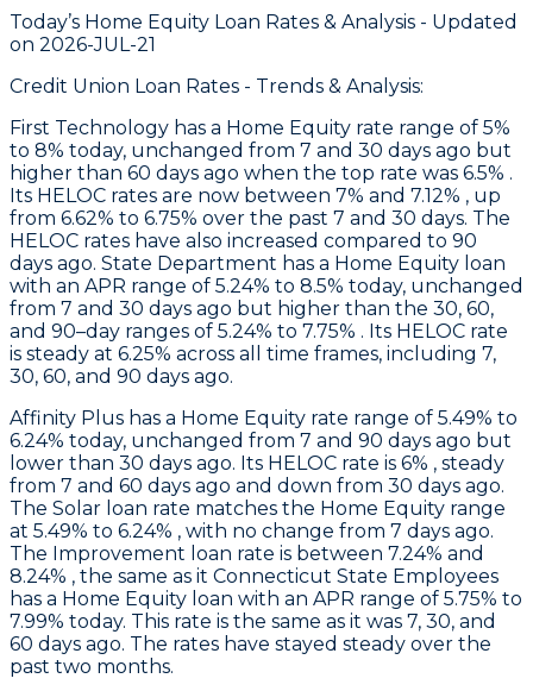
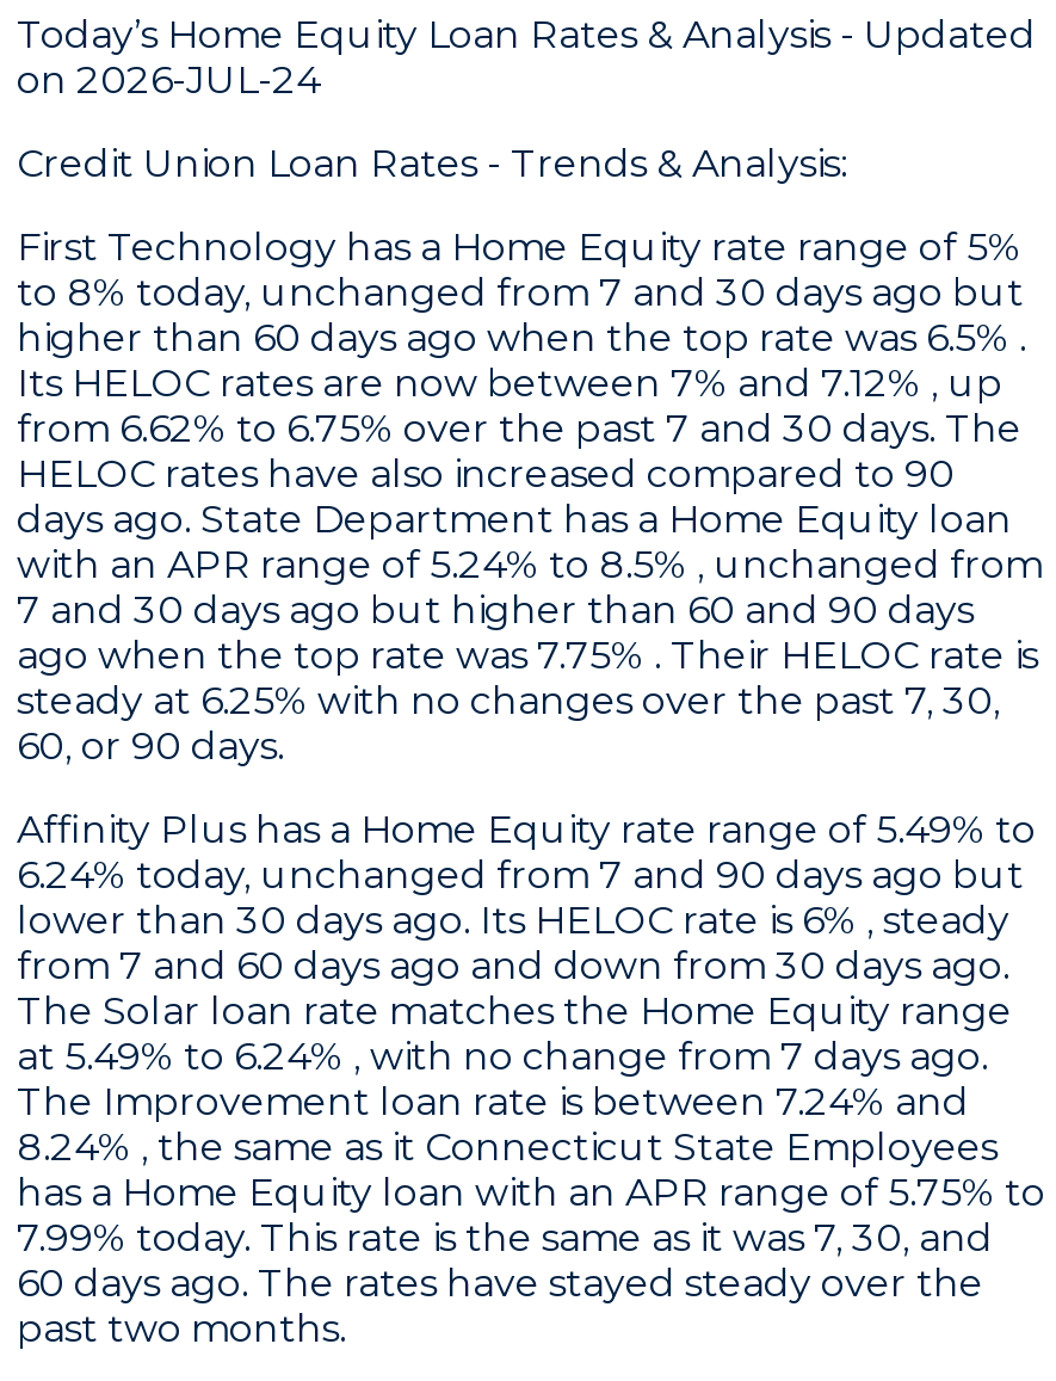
- on 2026-JUL-21
+ on 2026-JUL-24

- with an APR range of 5.24% to 8.5% today, unchanged
- from 7 and 30 days ago but higher than the 30, 60,
- and 90–day ranges of 5.24% to 7.75% . Its HELOC rate
- is steady at 6.25% across all time frames, including 7,
- 30, 60, and 90 days ago.
+ with an APR range of 5.24% to 8.5% , unchanged from
+ 7 and 30 days ago but higher than 60 and 90 days
+ ago when the top rate was 7.75% . Their HELOC rate is
+ steady at 6.25% with no changes over the past 7, 30,
+ 60, or 90 days.
